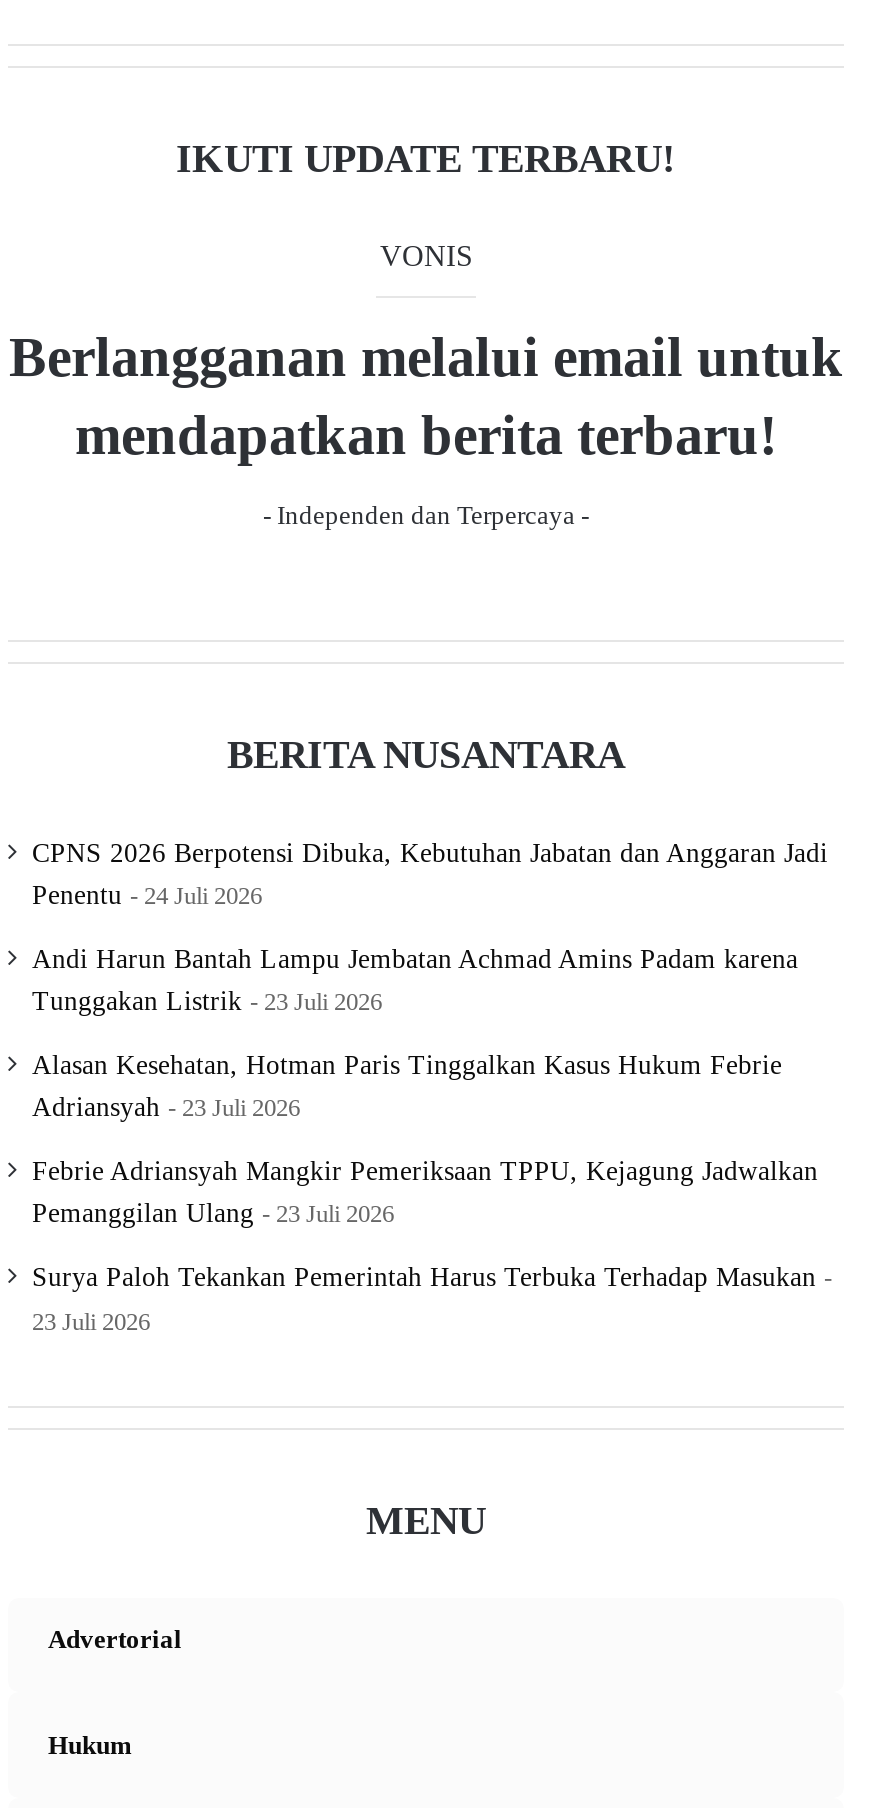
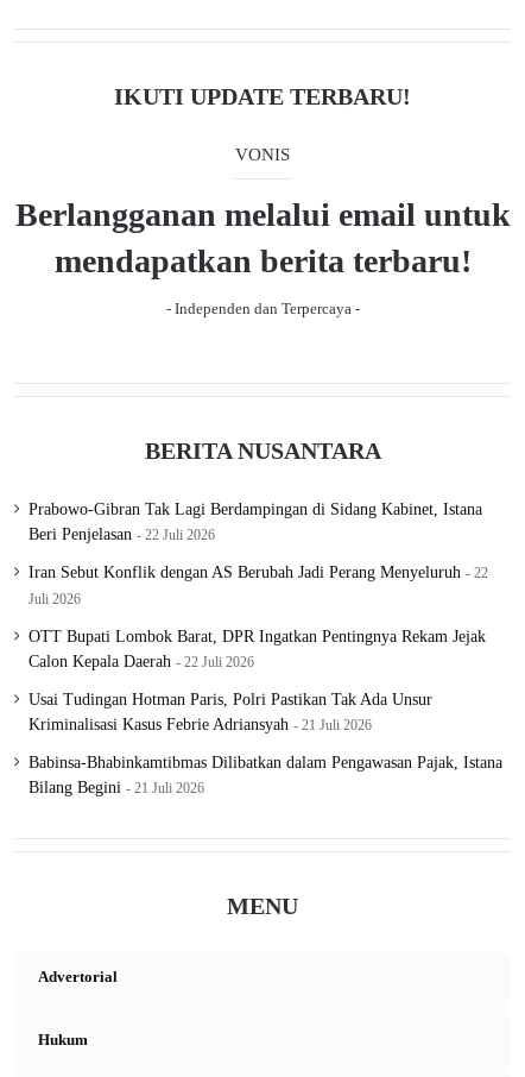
- CPNS 2026 Berpotensi Dibuka, Kebutuhan Jabatan dan Anggaran Jadi
- Penentu
- 24 Juli 2026
+ Prabowo-Gibran Tak Lagi Berdampingan di Sidang Kabinet, Istana
+ Beri Penjelasan
+ 22 Juli 2026

- Andi Harun Bantah Lampu Jembatan Achmad Amins Padam karena
- Tunggakan Listrik
- 23 Juli 2026
+ Iran Sebut Konflik dengan AS Berubah Jadi Perang Menyeluruh
+ 22

- Alasan Kesehatan, Hotman Paris Tinggalkan Kasus Hukum Febrie
- Adriansyah
- 23 Juli 2026
+ Juli 2026

- Febrie Adriansyah Mangkir Pemeriksaan TPPU, Kejagung Jadwalkan
- Pemanggilan Ulang
- 23 Juli 2026
+ OTT Bupati Lombok Barat, DPR Ingatkan Pentingnya Rekam Jejak
+ Calon Kepala Daerah
+ 22 Juli 2026

- Surya Paloh Tekankan Pemerintah Harus Terbuka Terhadap Masukan
+ Usai Tudingan Hotman Paris, Polri Pastikan Tak Ada Unsur
+ Kriminalisasi Kasus Febrie Adriansyah
+ 21 Juli 2026

- 23 Juli 2026
+ Babinsa-Bhabinkamtibmas Dilibatkan dalam Pengawasan Pajak, Istana
+ Bilang Begini
+ 21 Juli 2026
